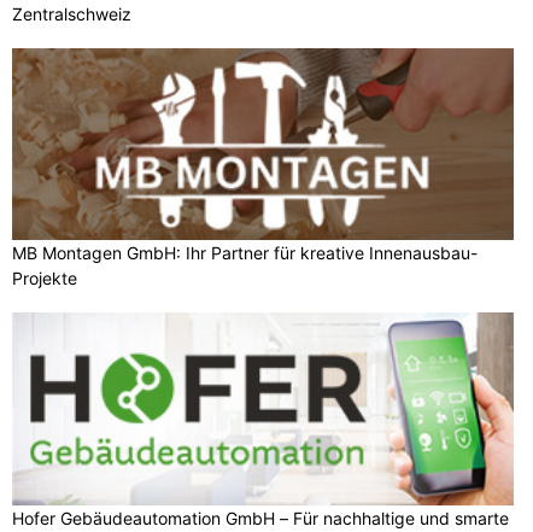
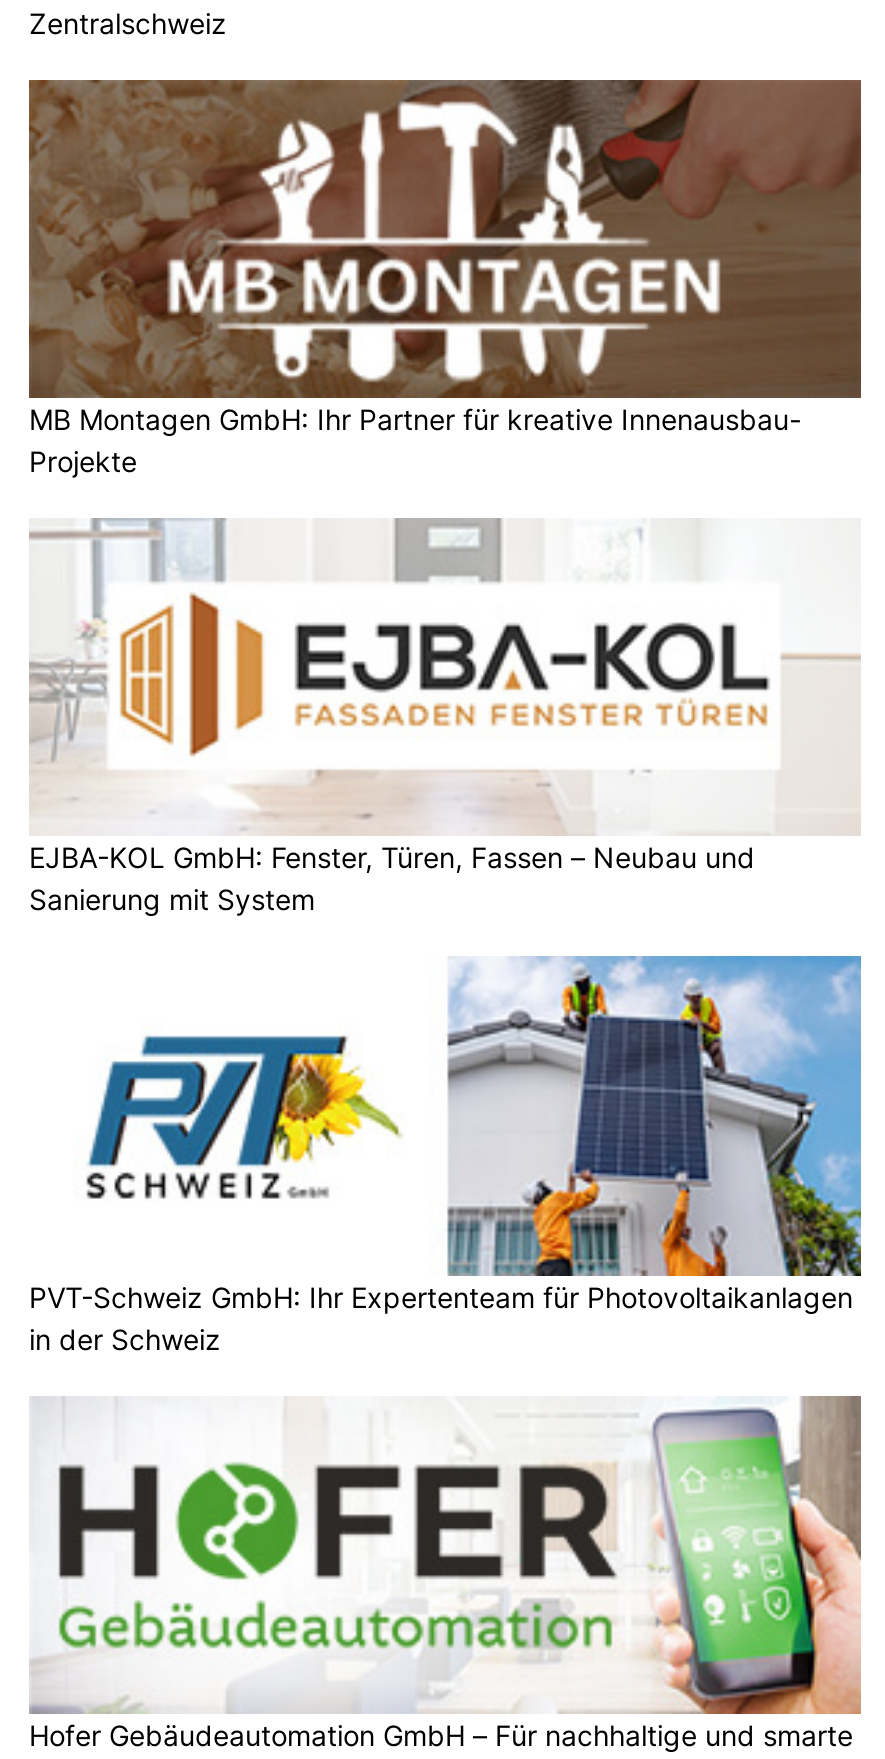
+ [image]
+ EJBA-KOL GmbH: Fenster, Türen, Fassen – Neubau und
+ Sanierung mit System

+ [image]
+ PVT-Schweiz GmbH: Ihr Expertenteam für Photovoltaikanlagen
+ in der Schweiz

+ [image]
